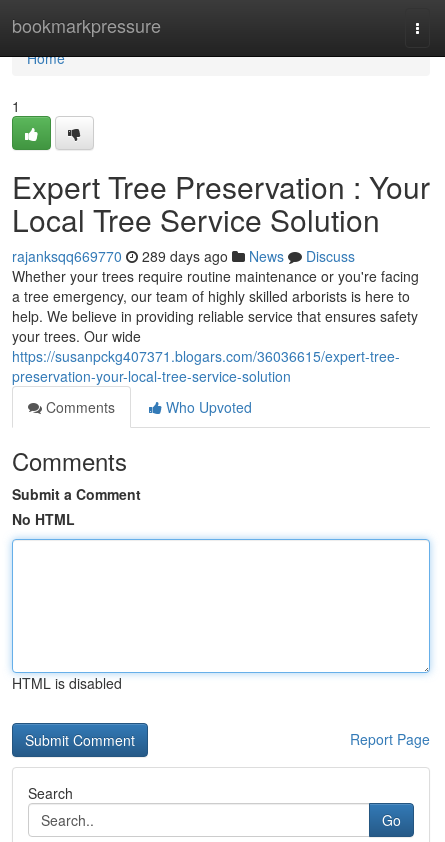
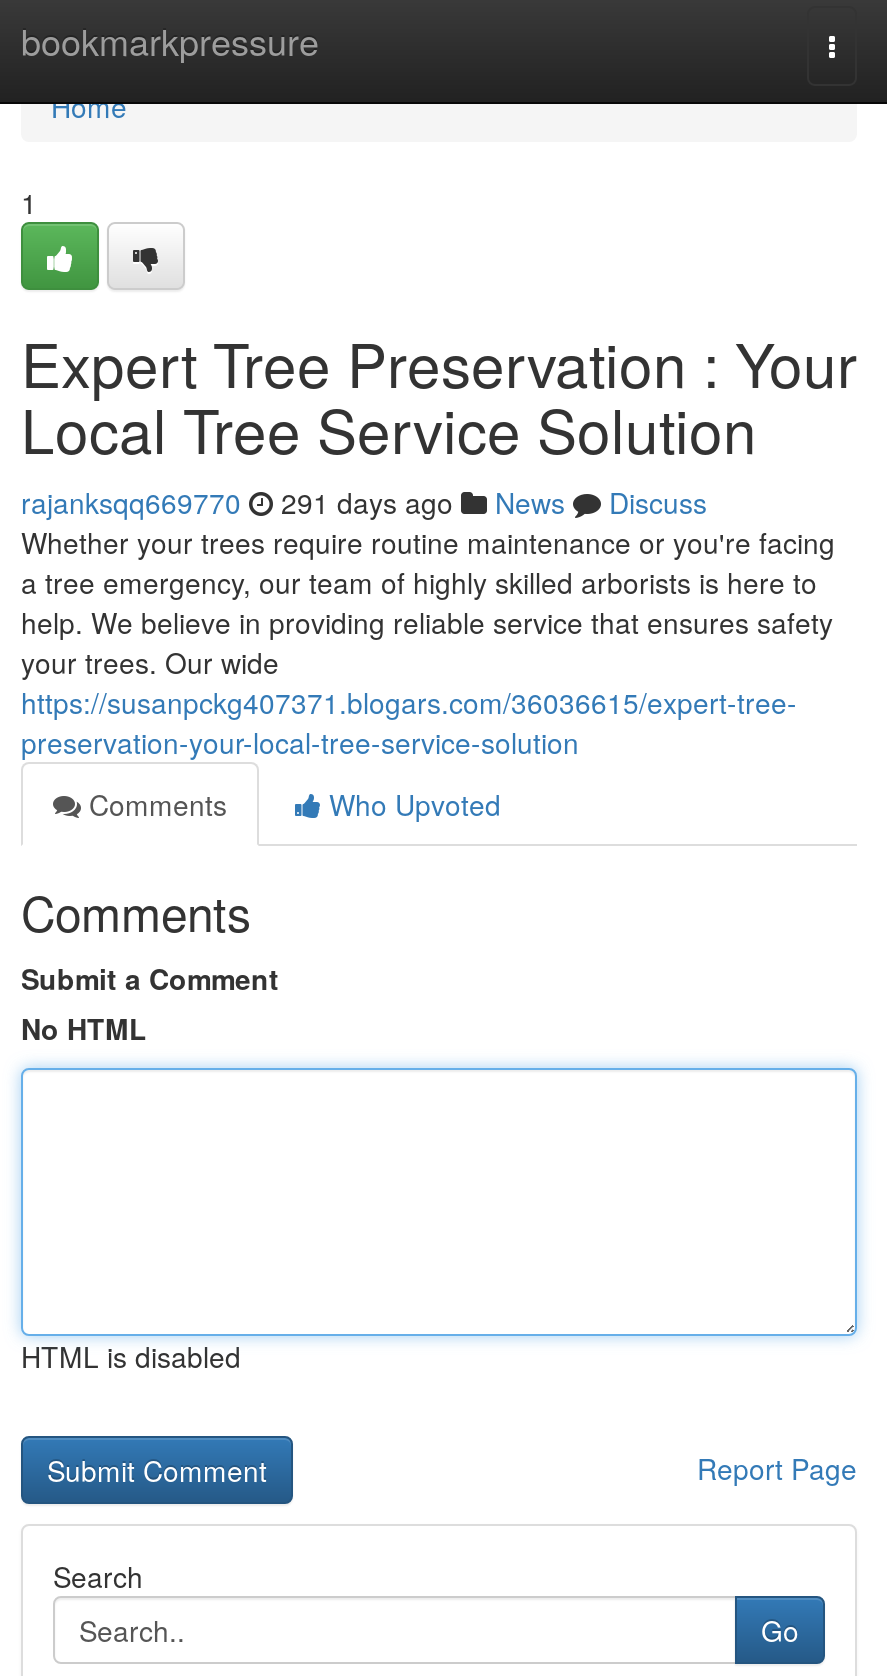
- rajanksqq669770 289 days ago News Discuss
+ rajanksqq669770 291 days ago News Discuss
